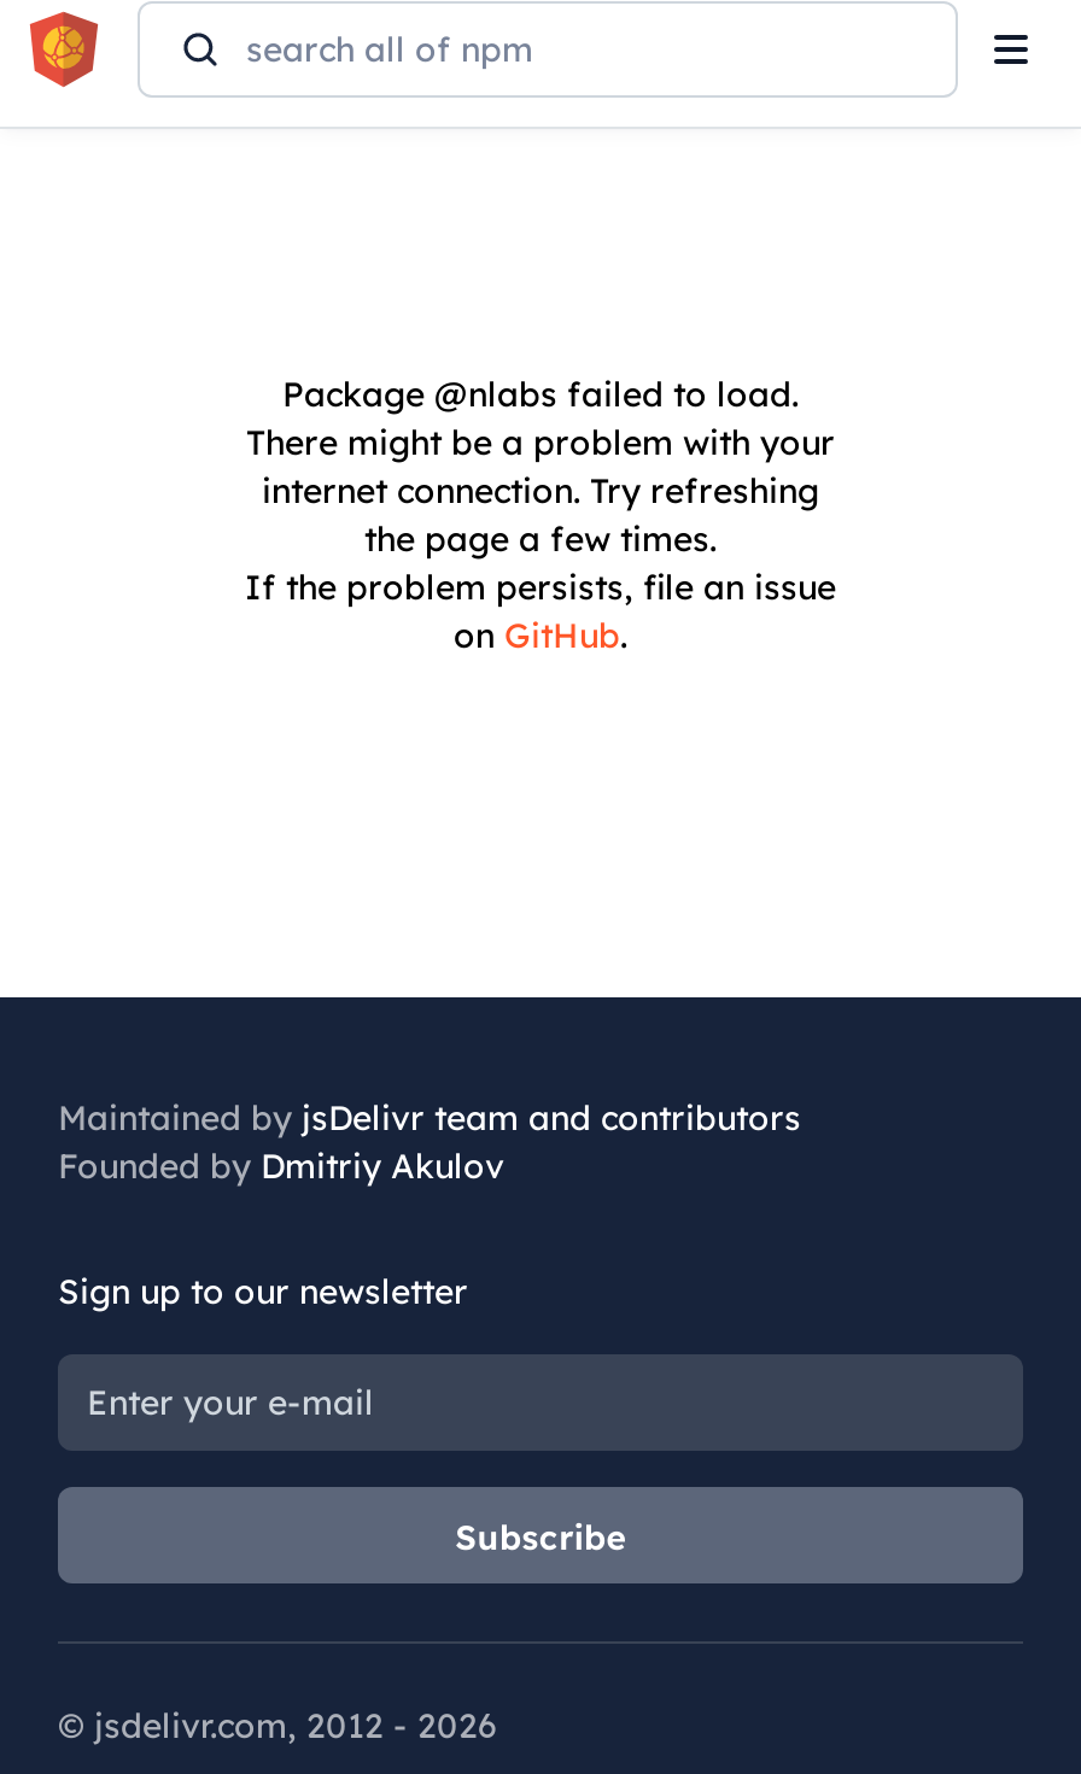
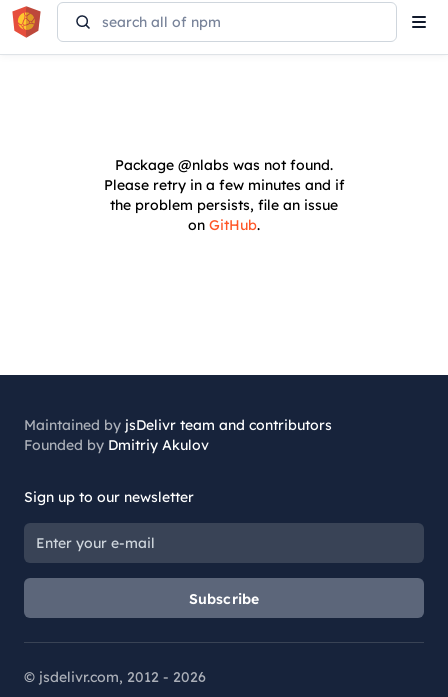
- Package @nlabs failed to load.
- There might be a problem with your
- internet connection. Try refreshing
- the page a few times.
- If the problem persists, file an issue
+ Package @nlabs was not found.
+ Please retry in a few minutes and if
+ the problem persists, file an issue
